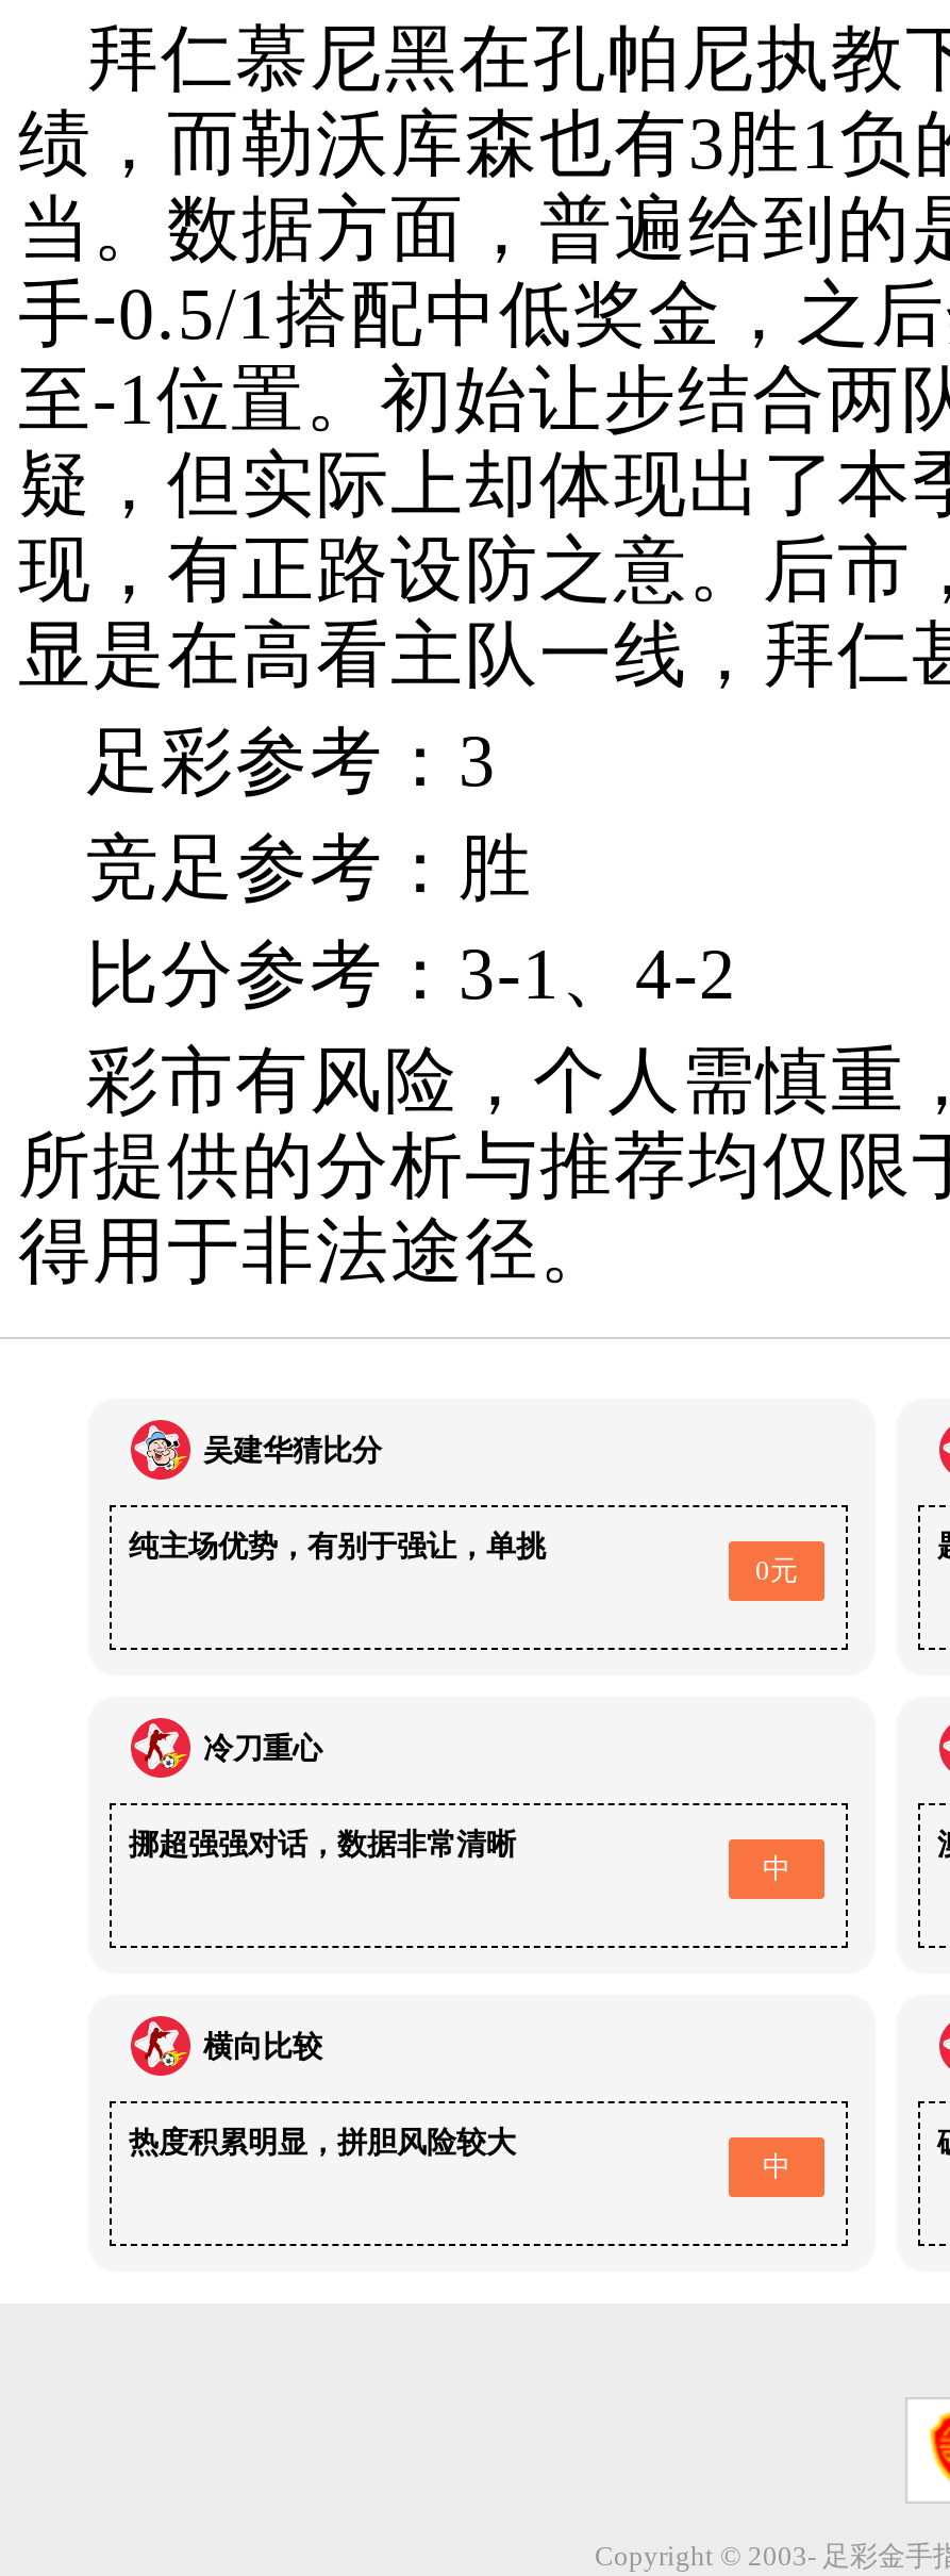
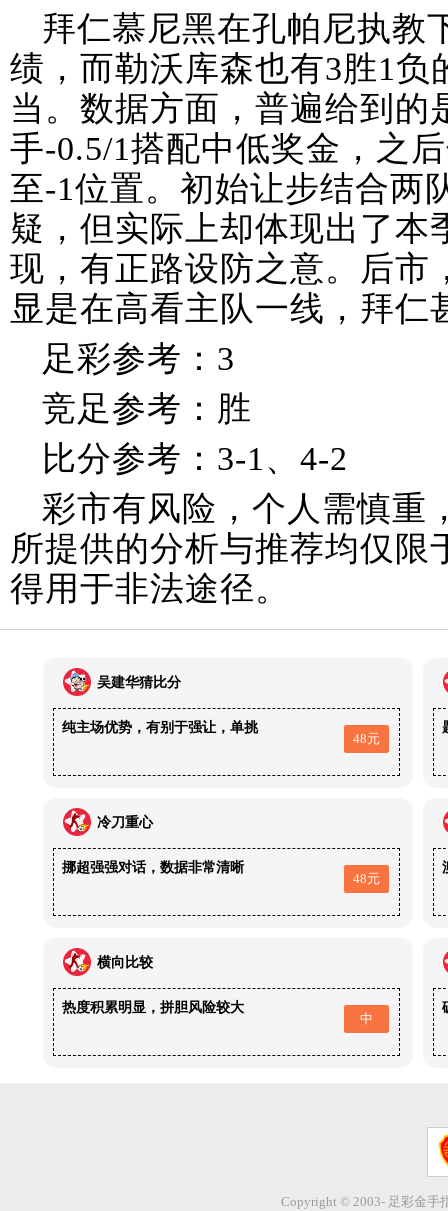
- 0元
+ 48元

- 中
+ 48元
